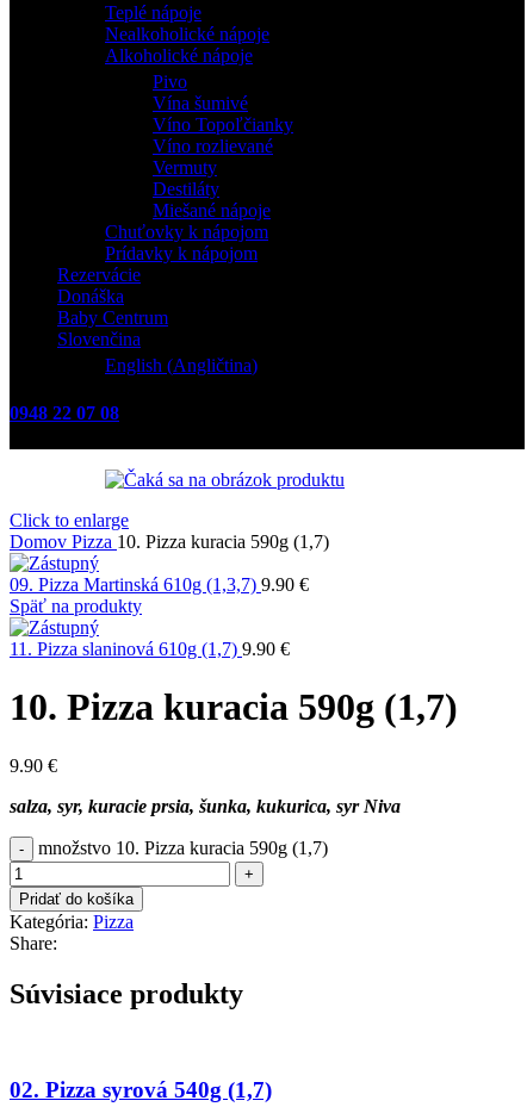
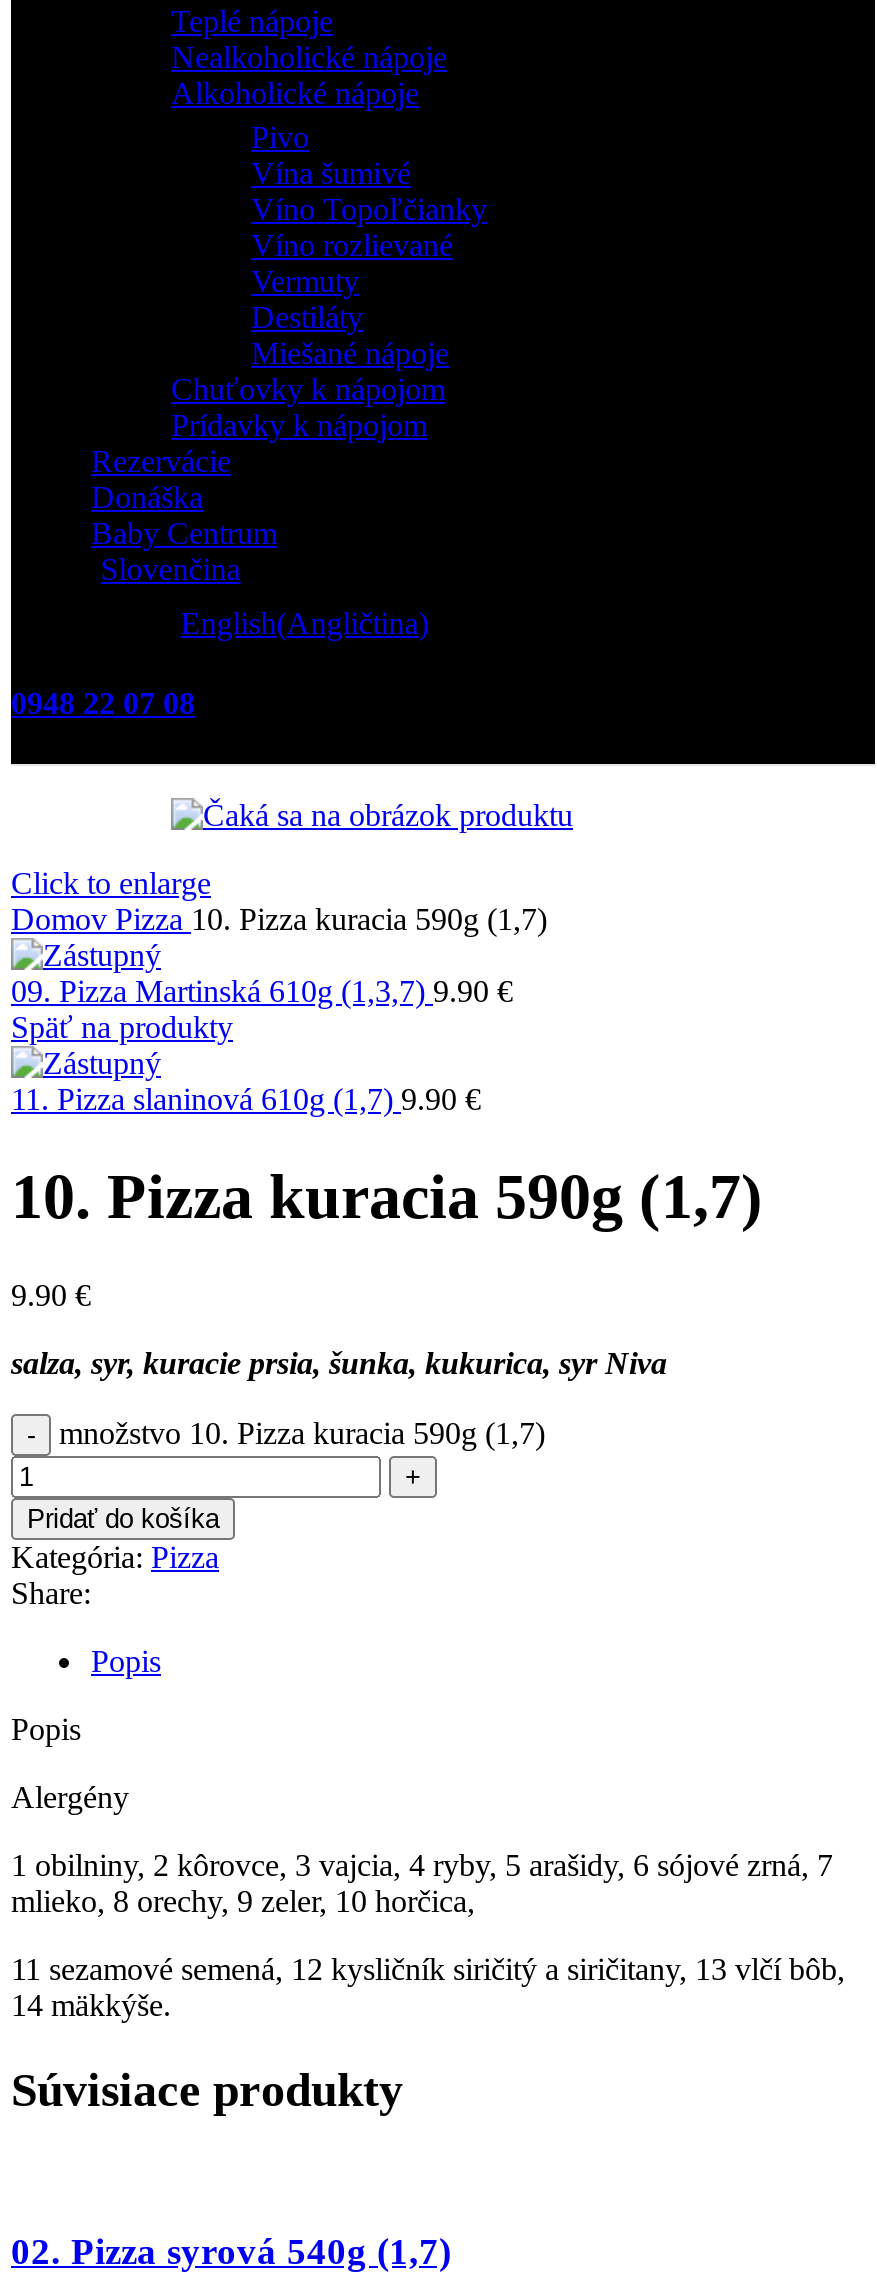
+ Popis
+ Popis
+ Alergény
+ 1 obilniny, 2 kôrovce, 3 vajcia, 4 ryby, 5 arašidy, 6 sójové zrná, 7
+ mlieko, 8 orechy, 9 zeler, 10 horčica,
+ 11 sezamové semená, 12 kysličník siričitý a siričitany, 13 vlčí bôb,
+ 14 mäkkýše.
